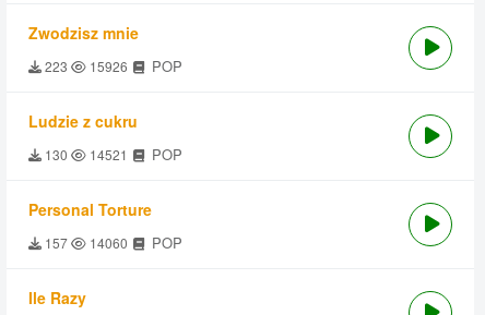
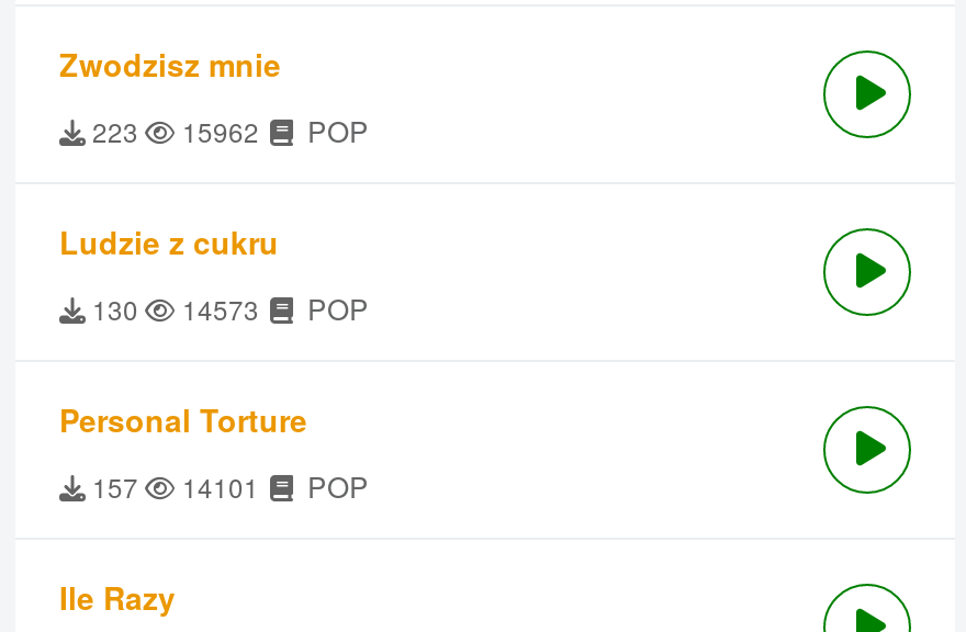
- 223 15926 POP
+ 223 15962 POP

- 130 14521 POP
+ 130 14573 POP

- 157 14060 POP
+ 157 14101 POP
